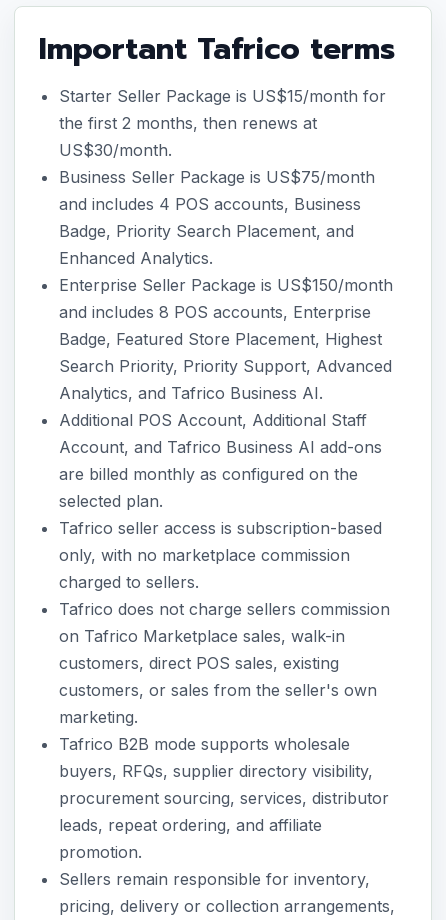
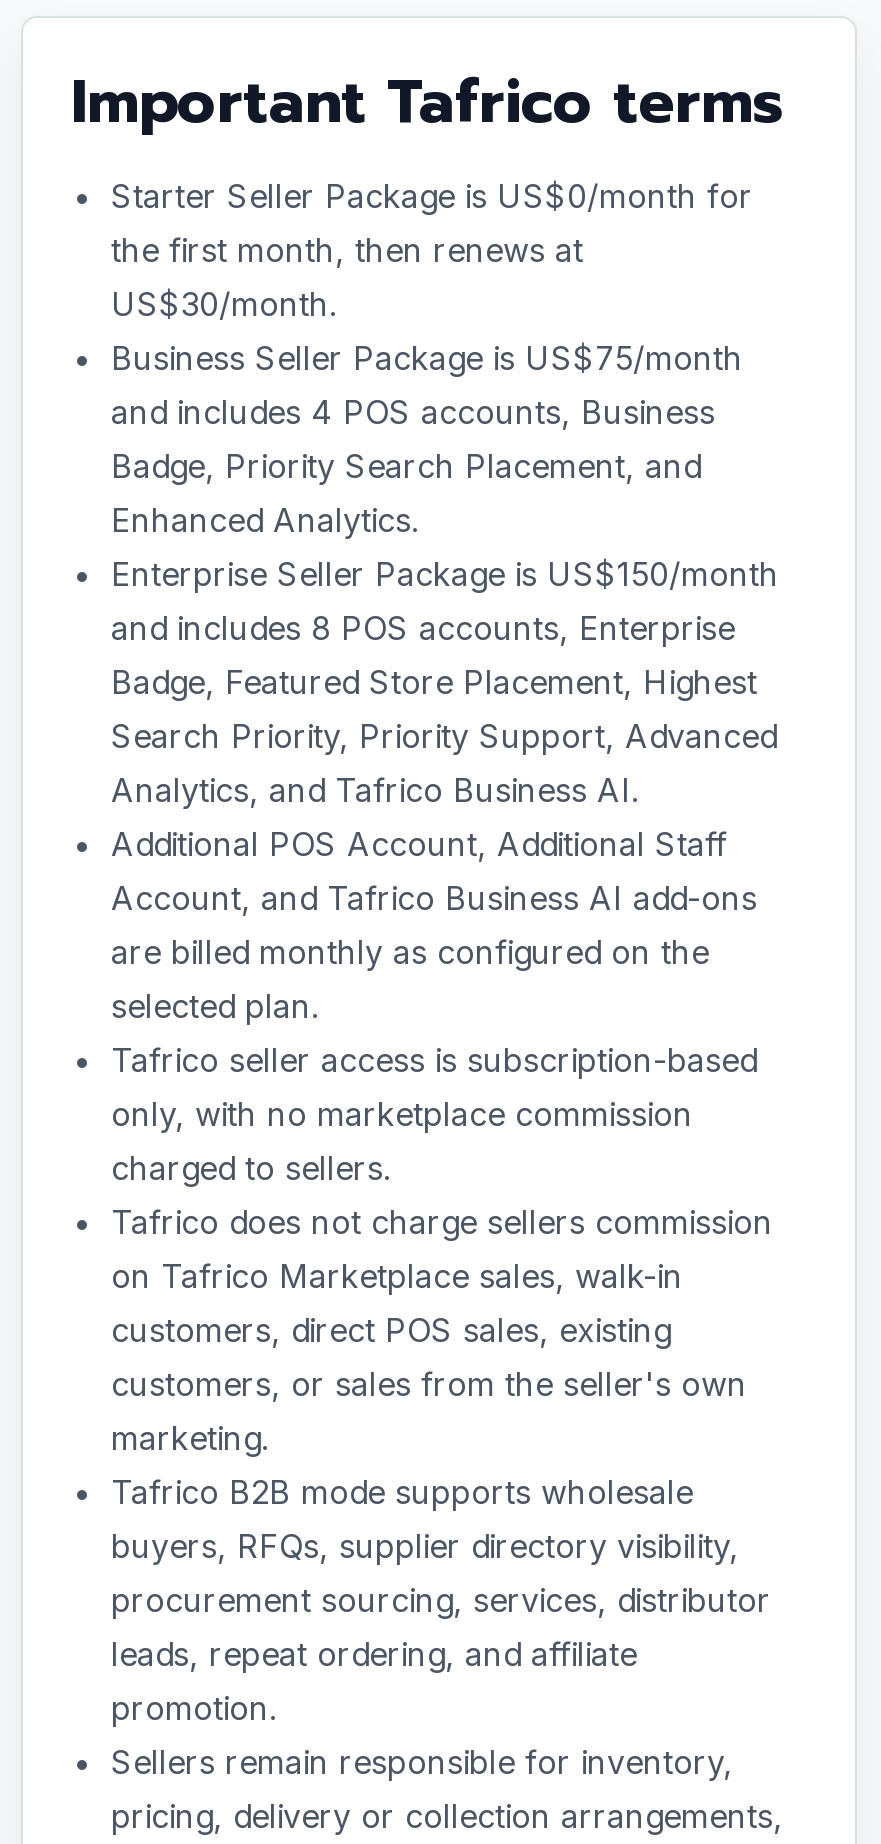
- Starter Seller Package is US$15/month for
- the first 2 months, then renews at
+ Starter Seller Package is US$0/month for
+ the first month, then renews at
